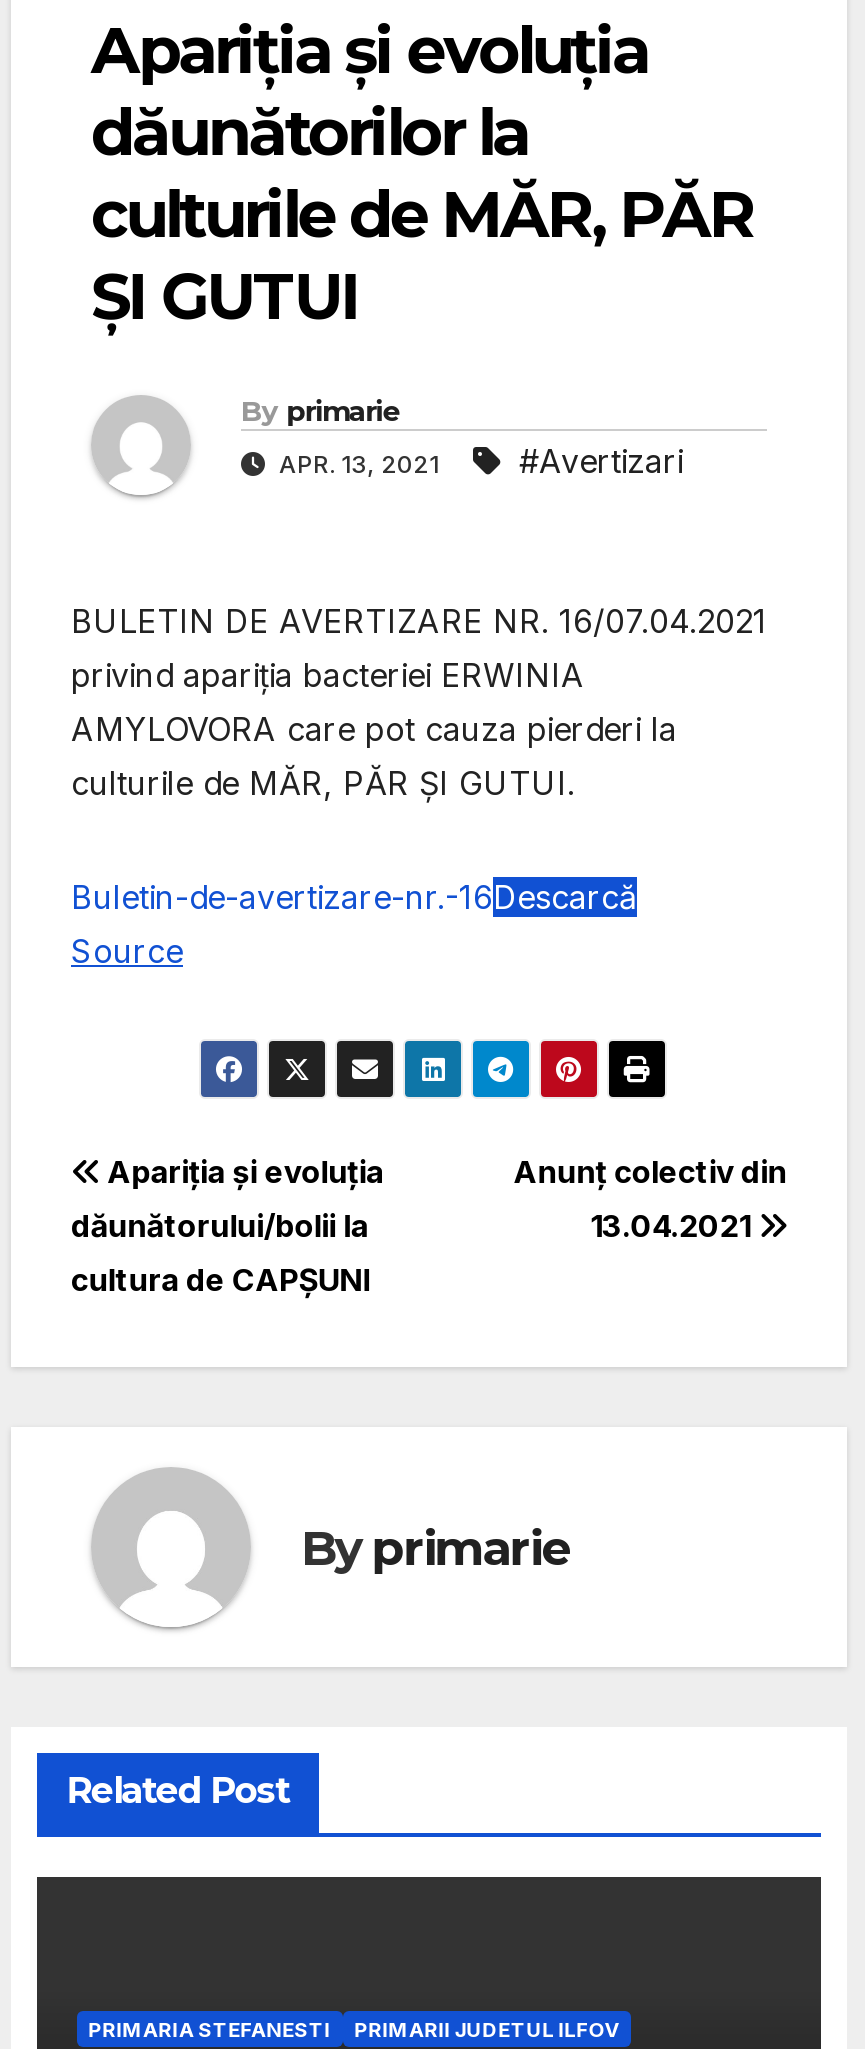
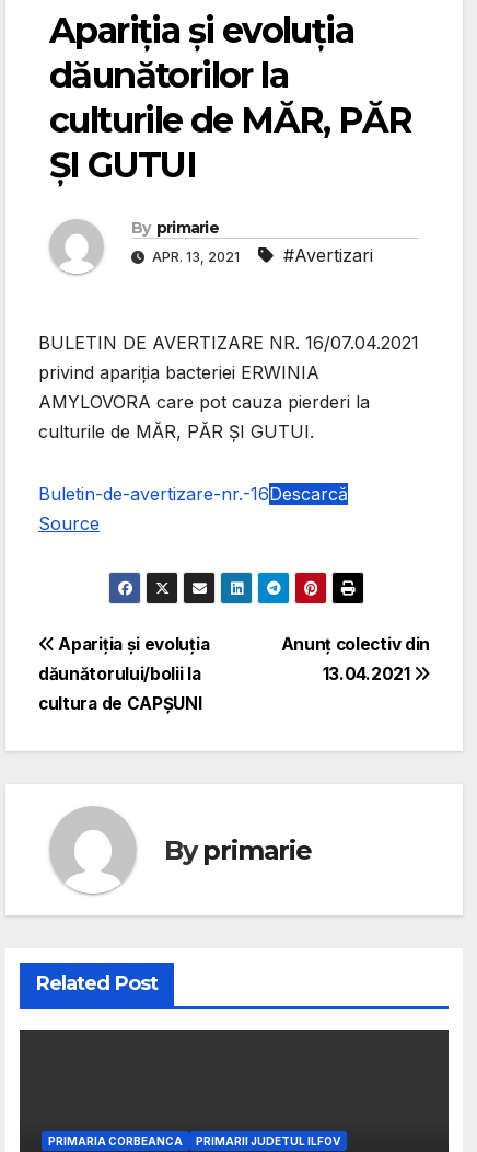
- PRIMARIA STEFANESTI
+ PRIMARIA CORBEANCA
